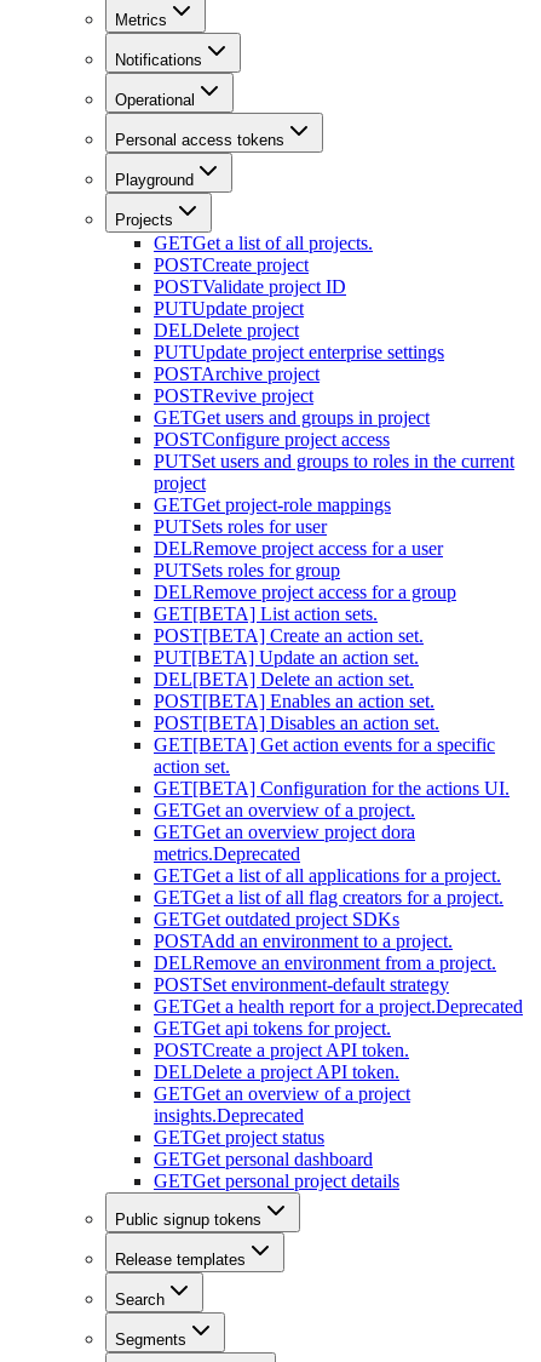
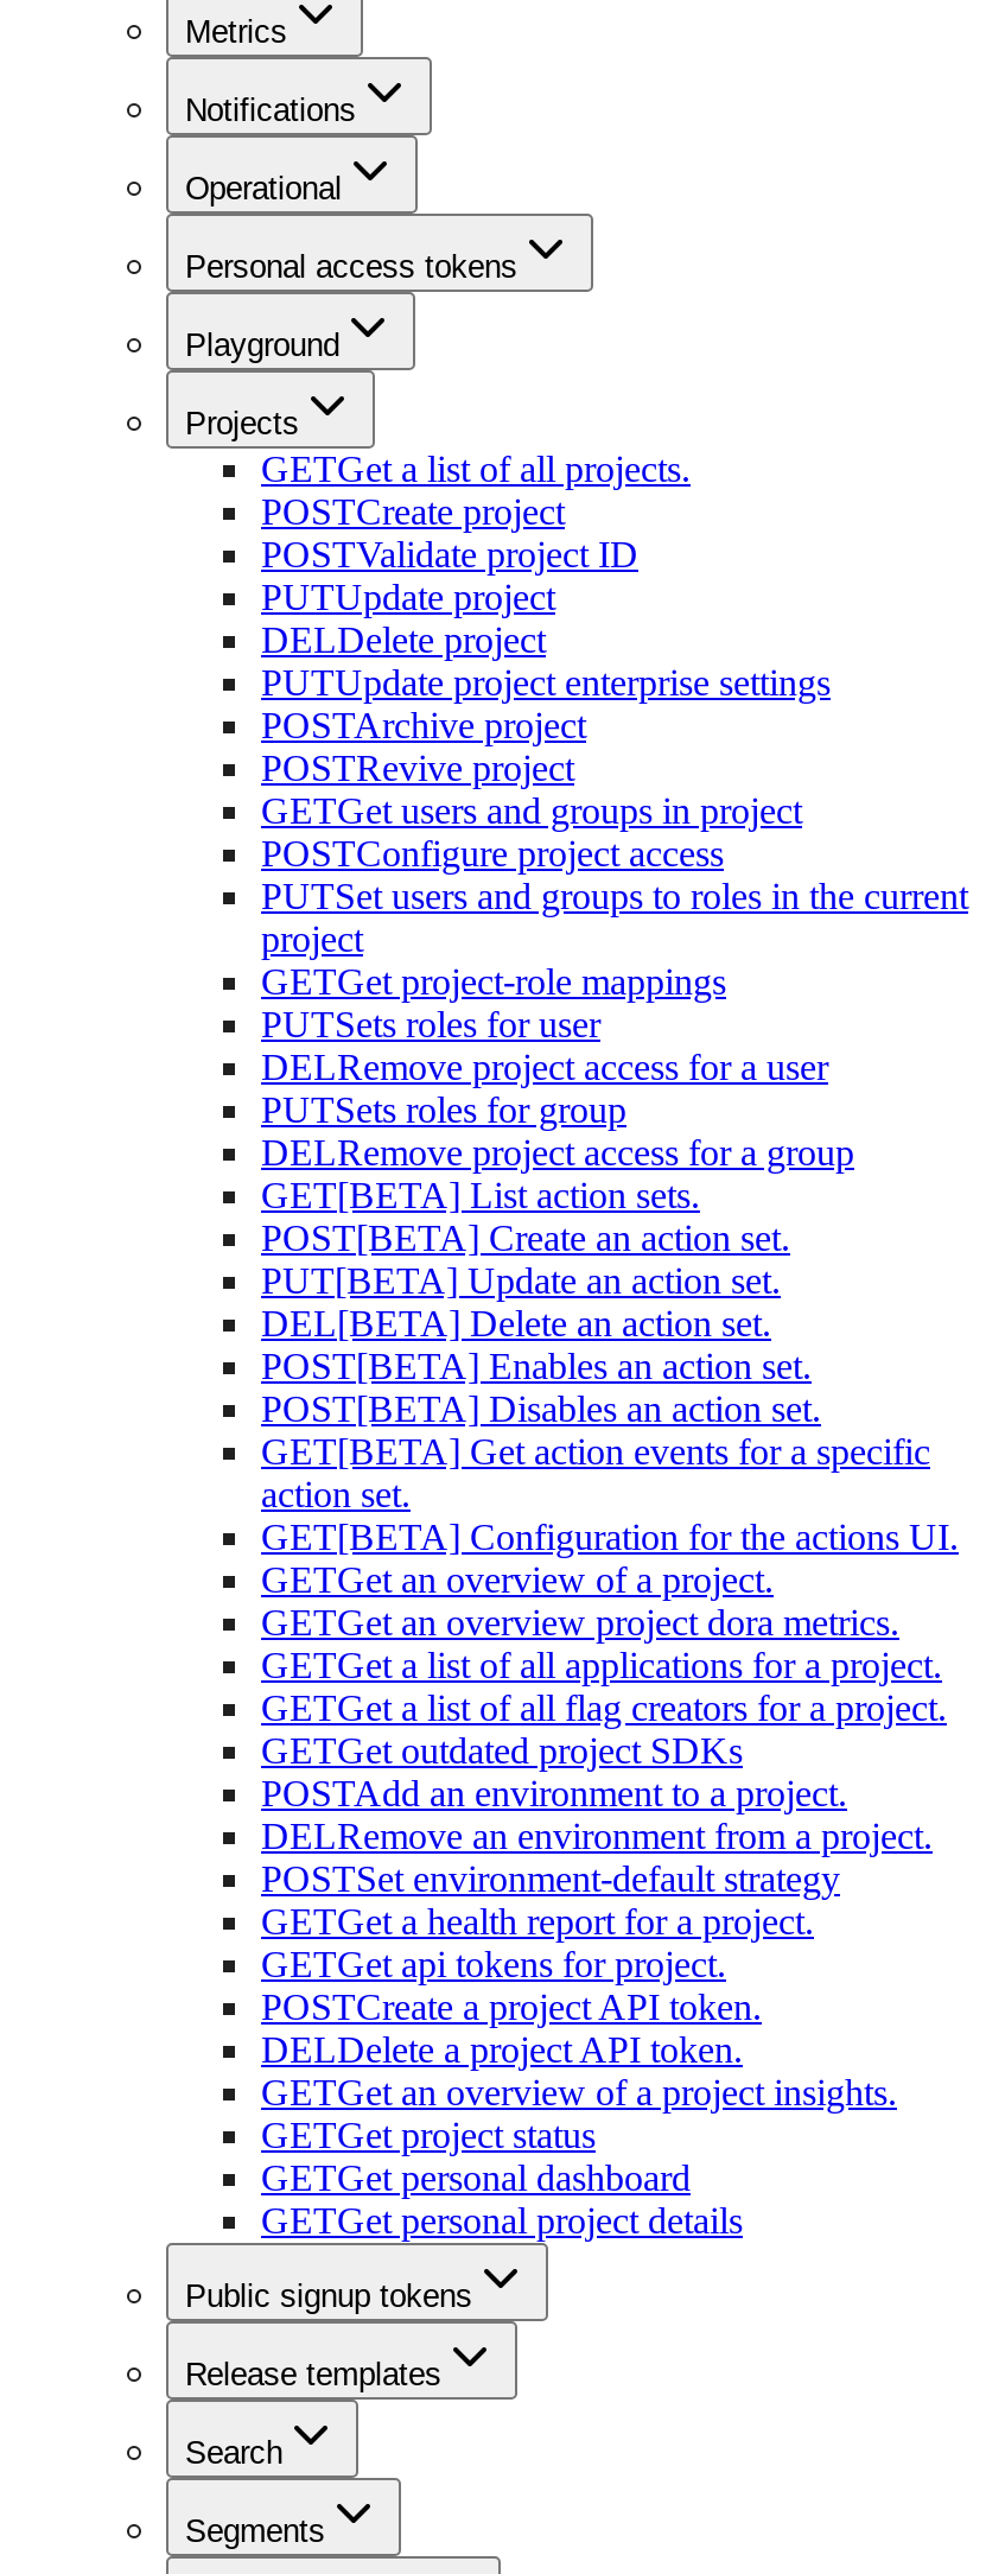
- GETGet an overview project dora
- metrics.Deprecated
+ GETGet an overview project dora metrics.

- GETGet a health report for a project.Deprecated
+ GETGet a health report for a project.

- GETGet an overview of a project
- insights.Deprecated
+ GETGet an overview of a project insights.
